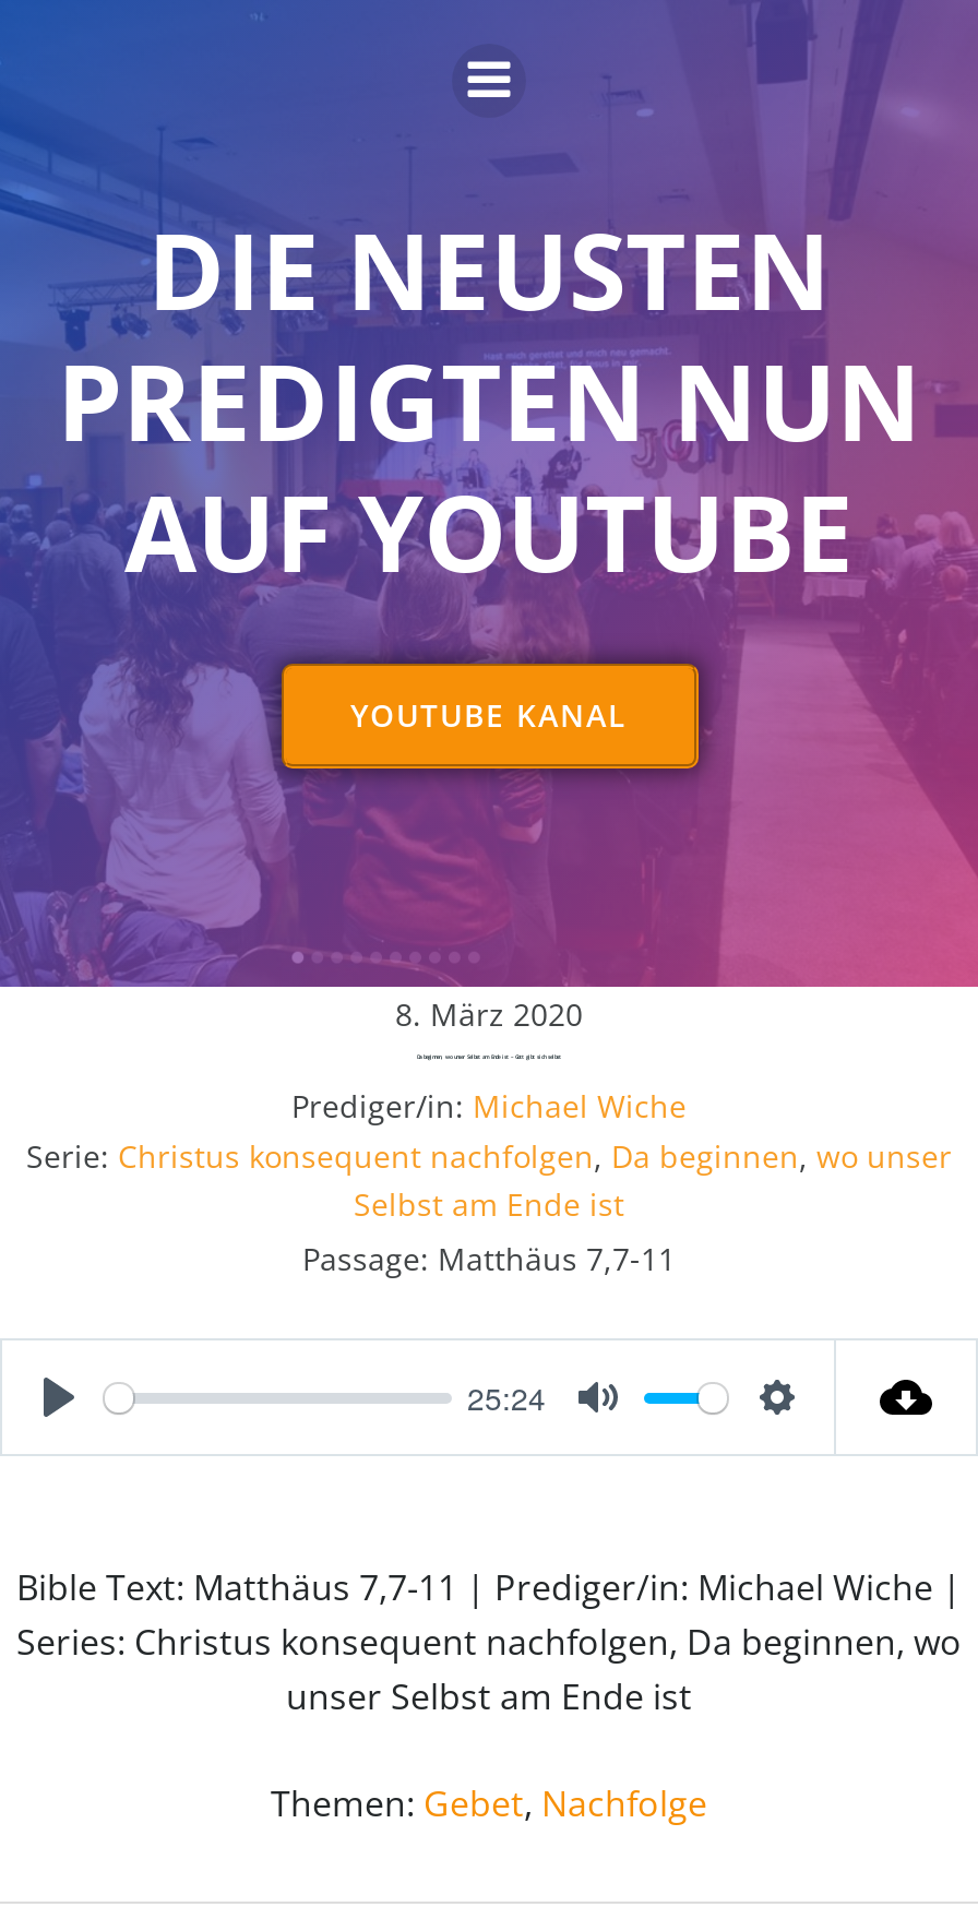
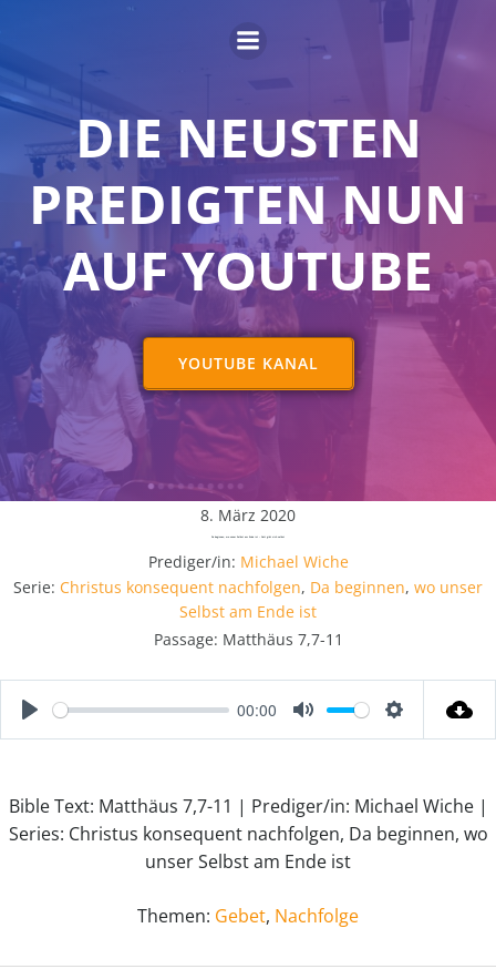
- 25:24
+ 00:00
